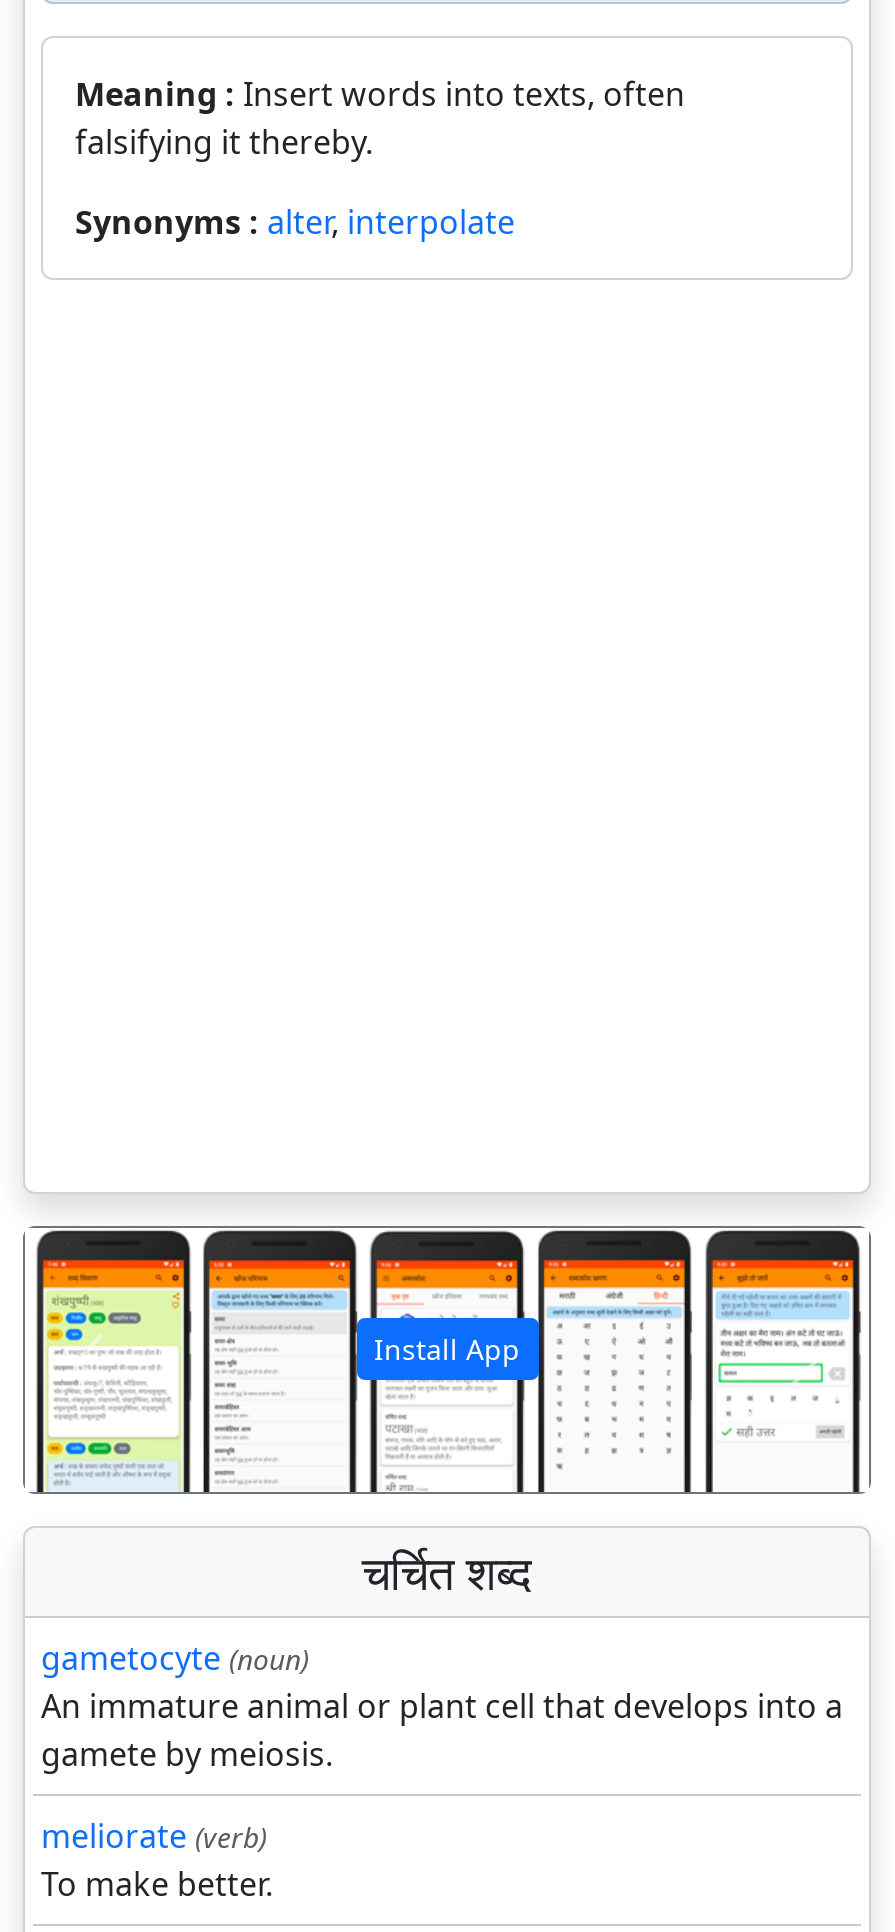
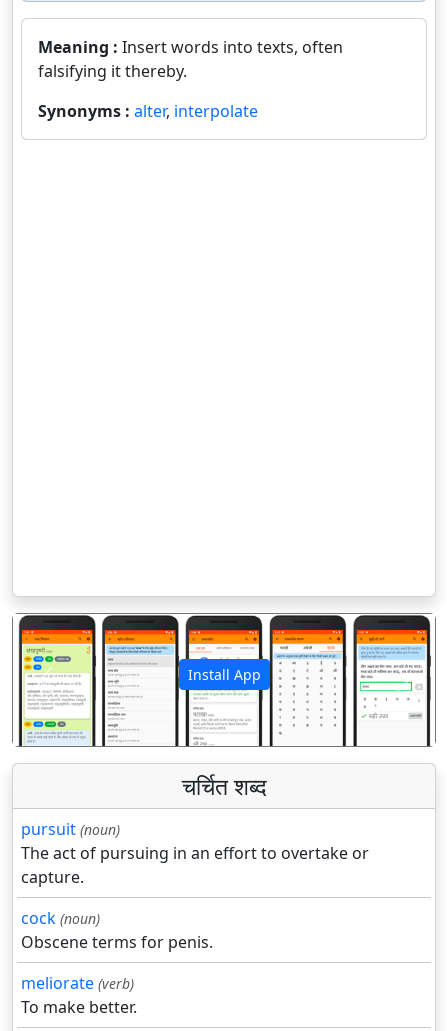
- gametocyte (noun)
- An immature animal or plant cell that develops into a
- gamete by meiosis.
+ pursuit (noun)
+ The act of pursuing in an effort to overtake or
+ capture.
+ cock (noun)
+ Obscene terms for penis.
